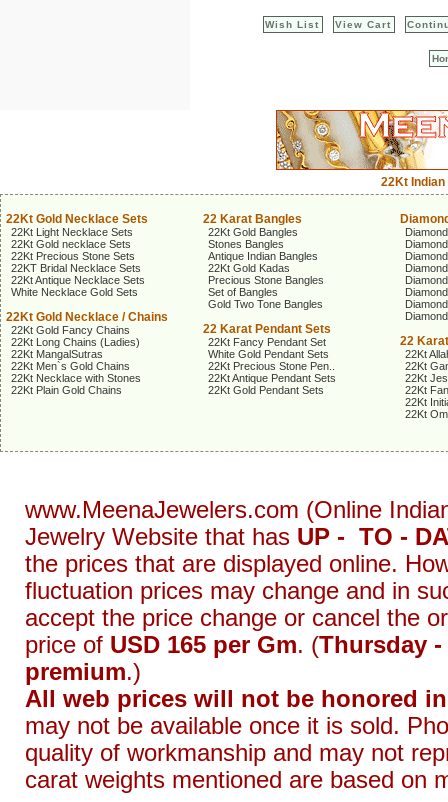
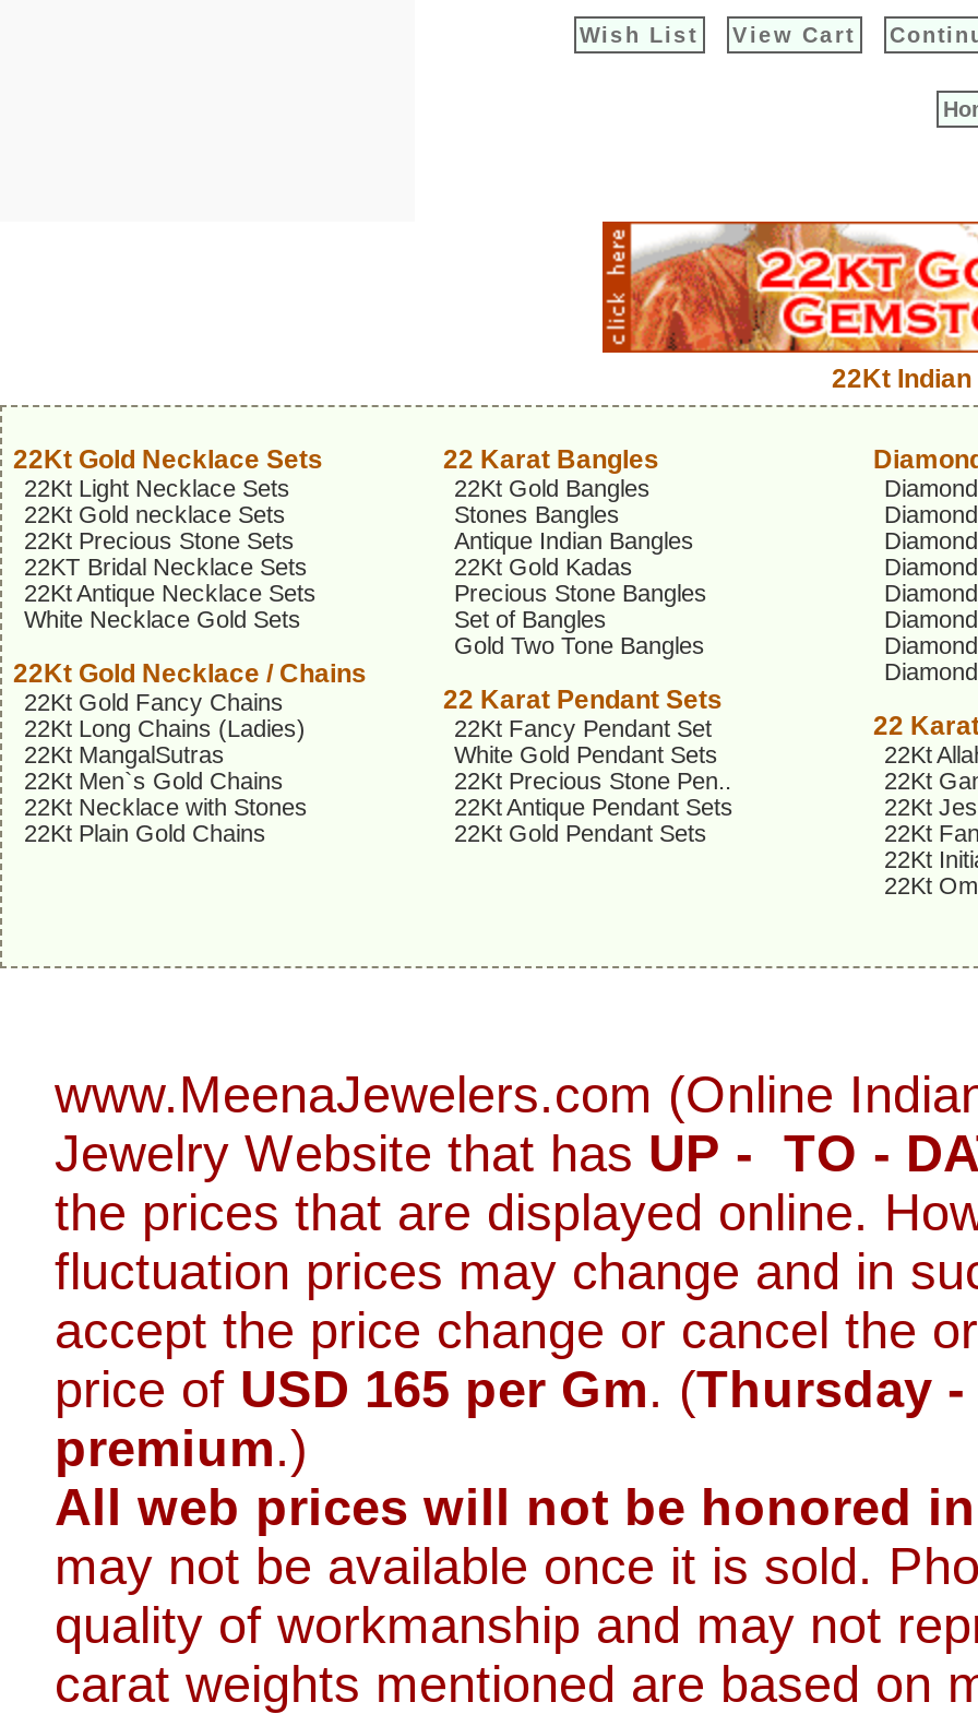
- [image]
+ [image]
